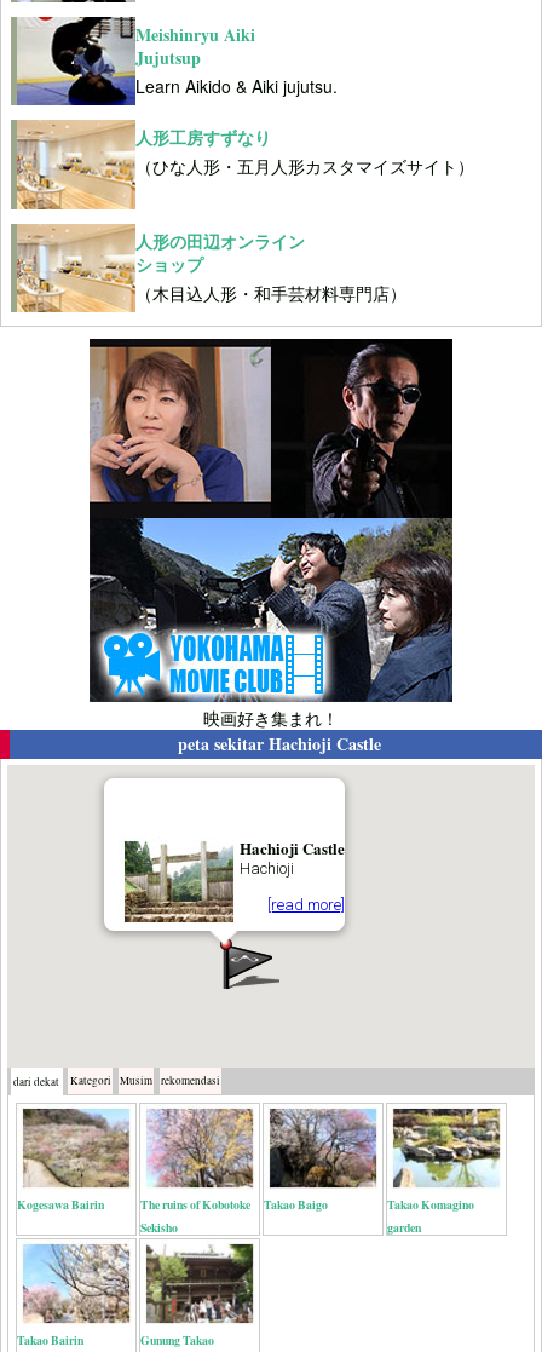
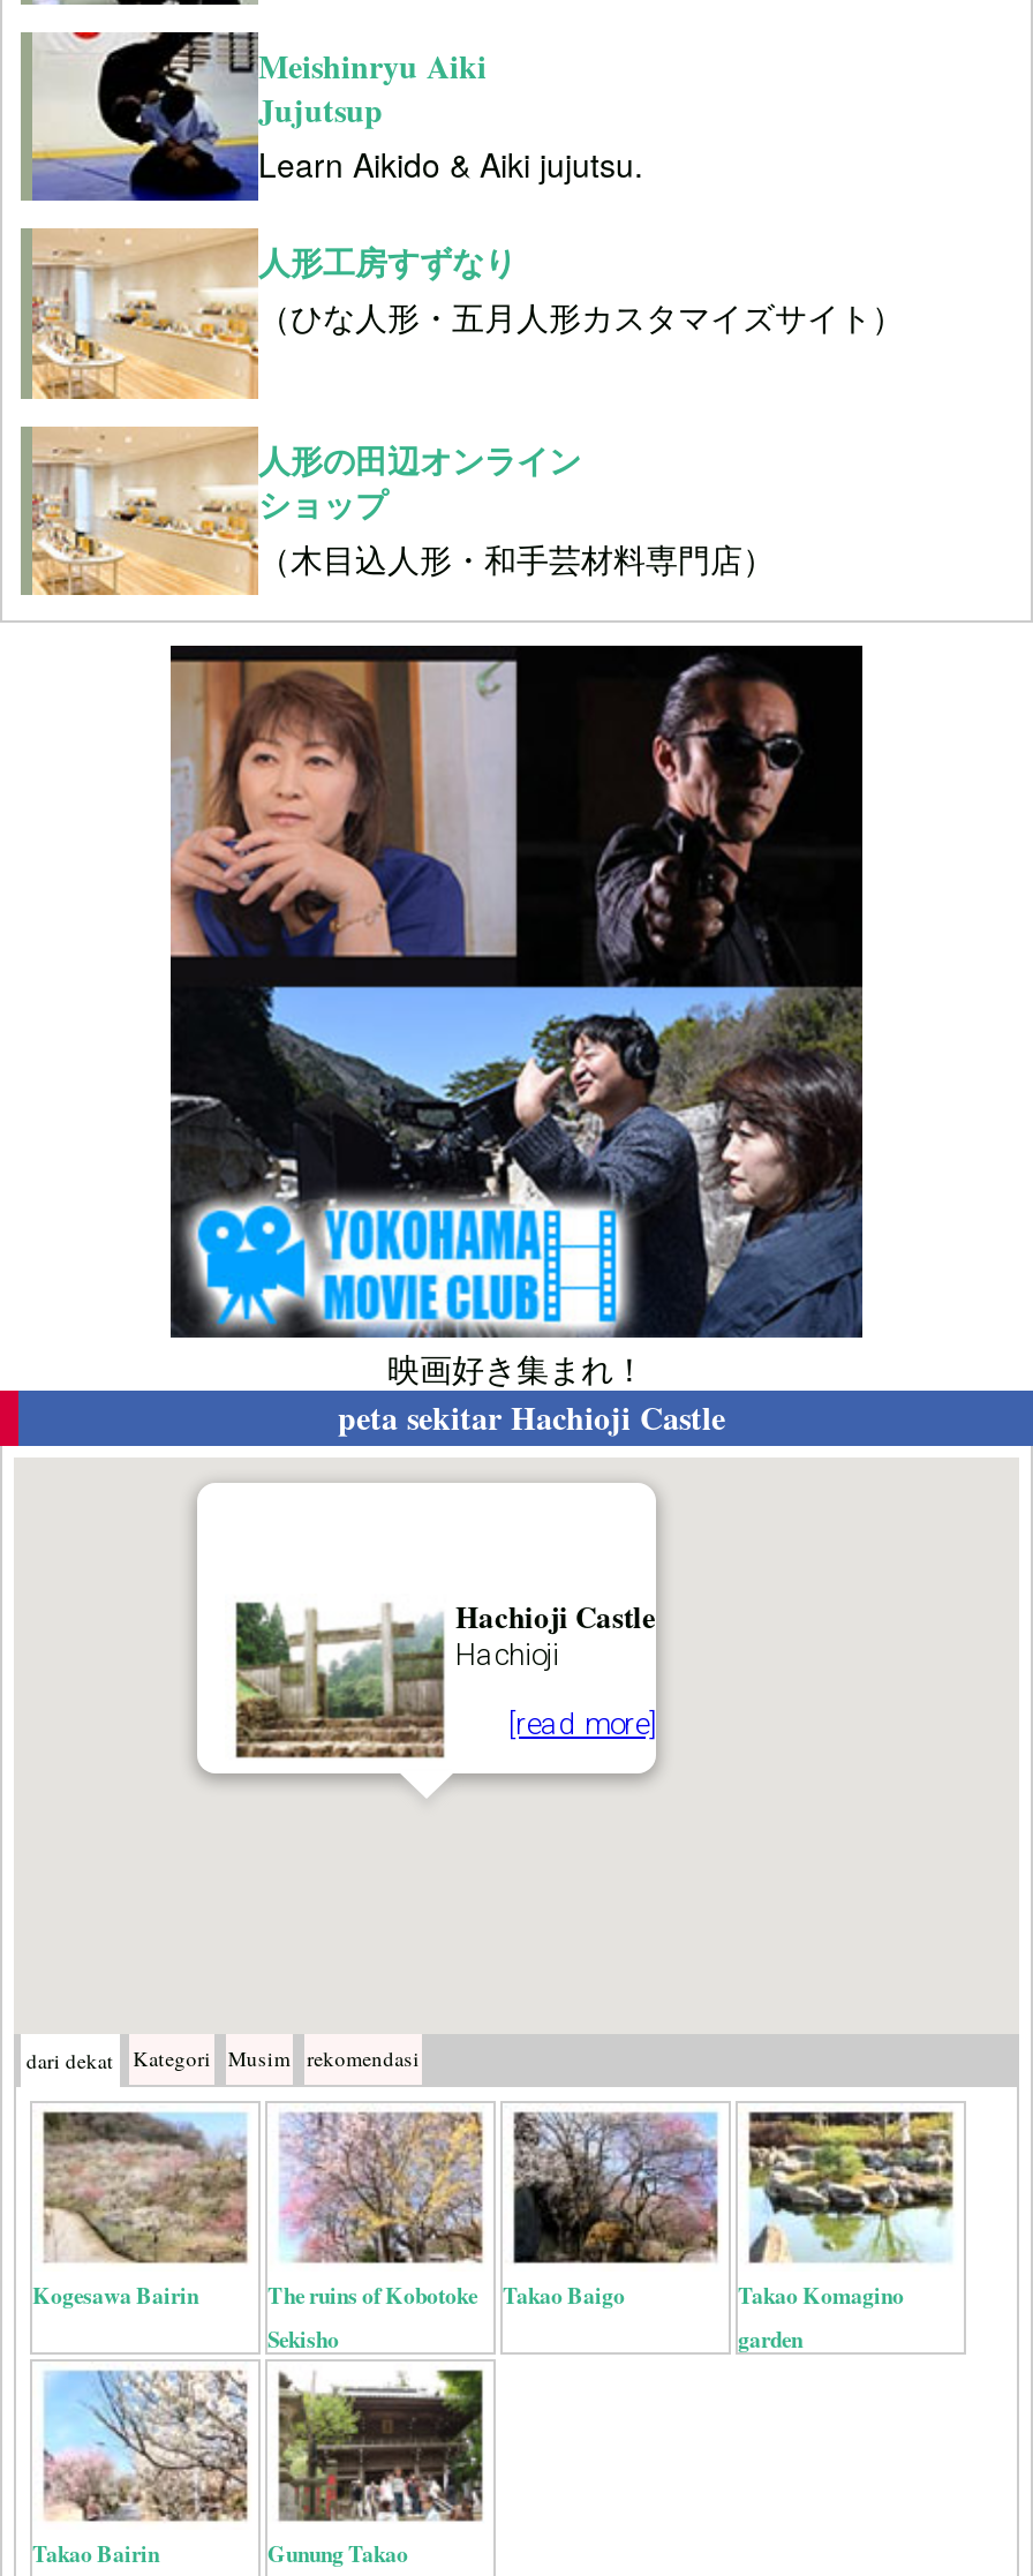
- [image]
